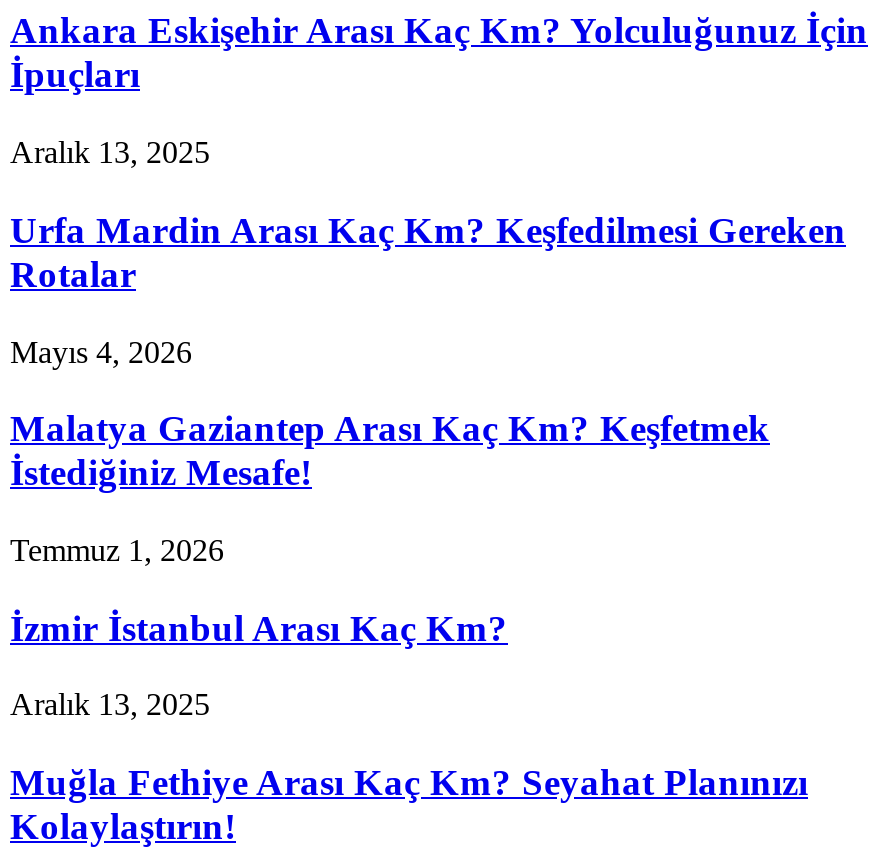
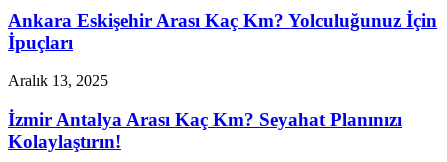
- Urfa Mardin Arası Kaç Km? Keşfedilmesi Gereken
- Rotalar
- Mayıs 4, 2026
- Malatya Gaziantep Arası Kaç Km? Keşfetmek
- İstediğiniz Mesafe!
- Temmuz 1, 2026
- İzmir İstanbul Arası Kaç Km?
- Aralık 13, 2025
- Muğla Fethiye Arası Kaç Km? Seyahat Planınızı
+ İzmir Antalya Arası Kaç Km? Seyahat Planınızı
